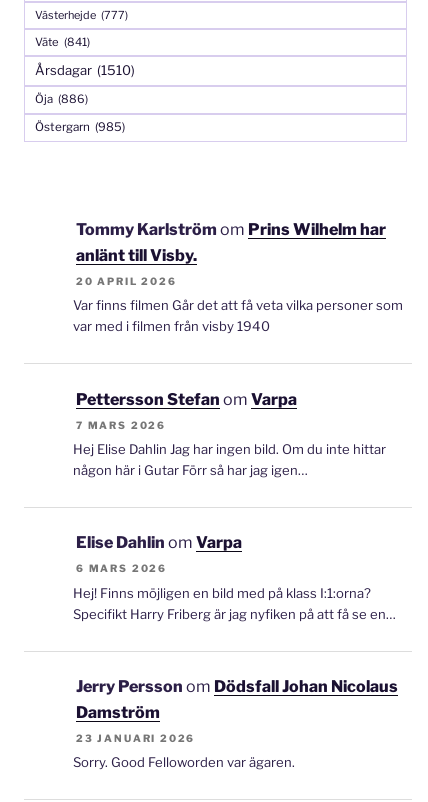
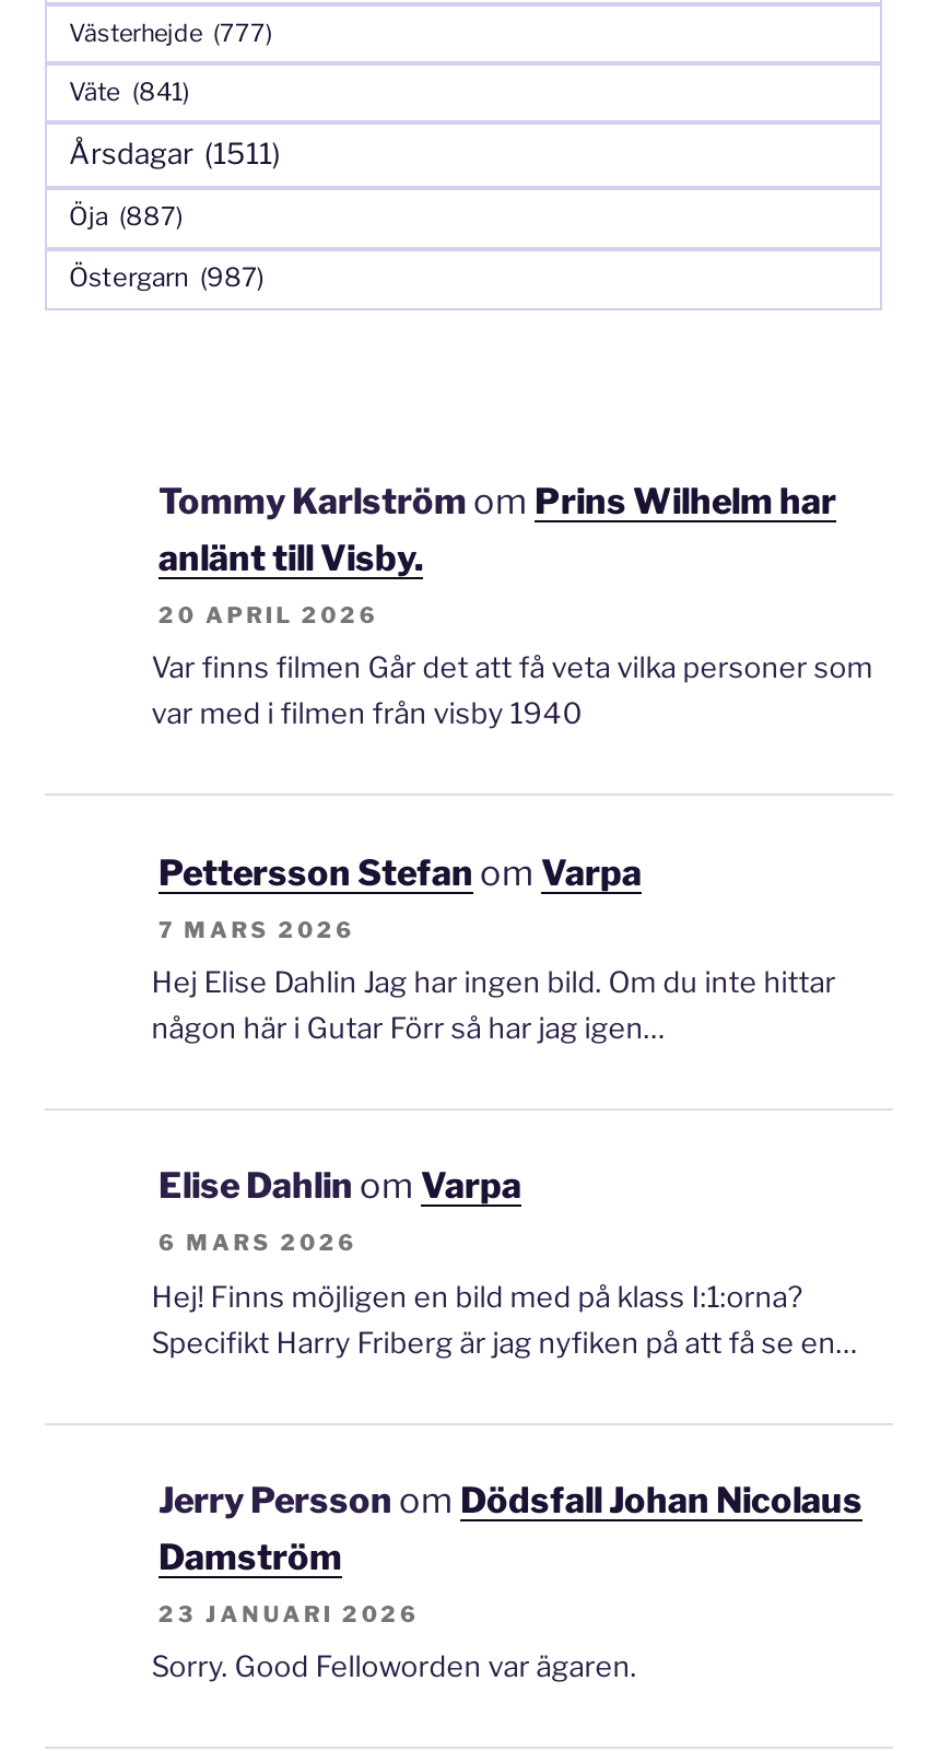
- Årsdagar (1510)
+ Årsdagar (1511)

- Öja (886)
+ Öja (887)

- Östergarn (985)
+ Östergarn (987)
